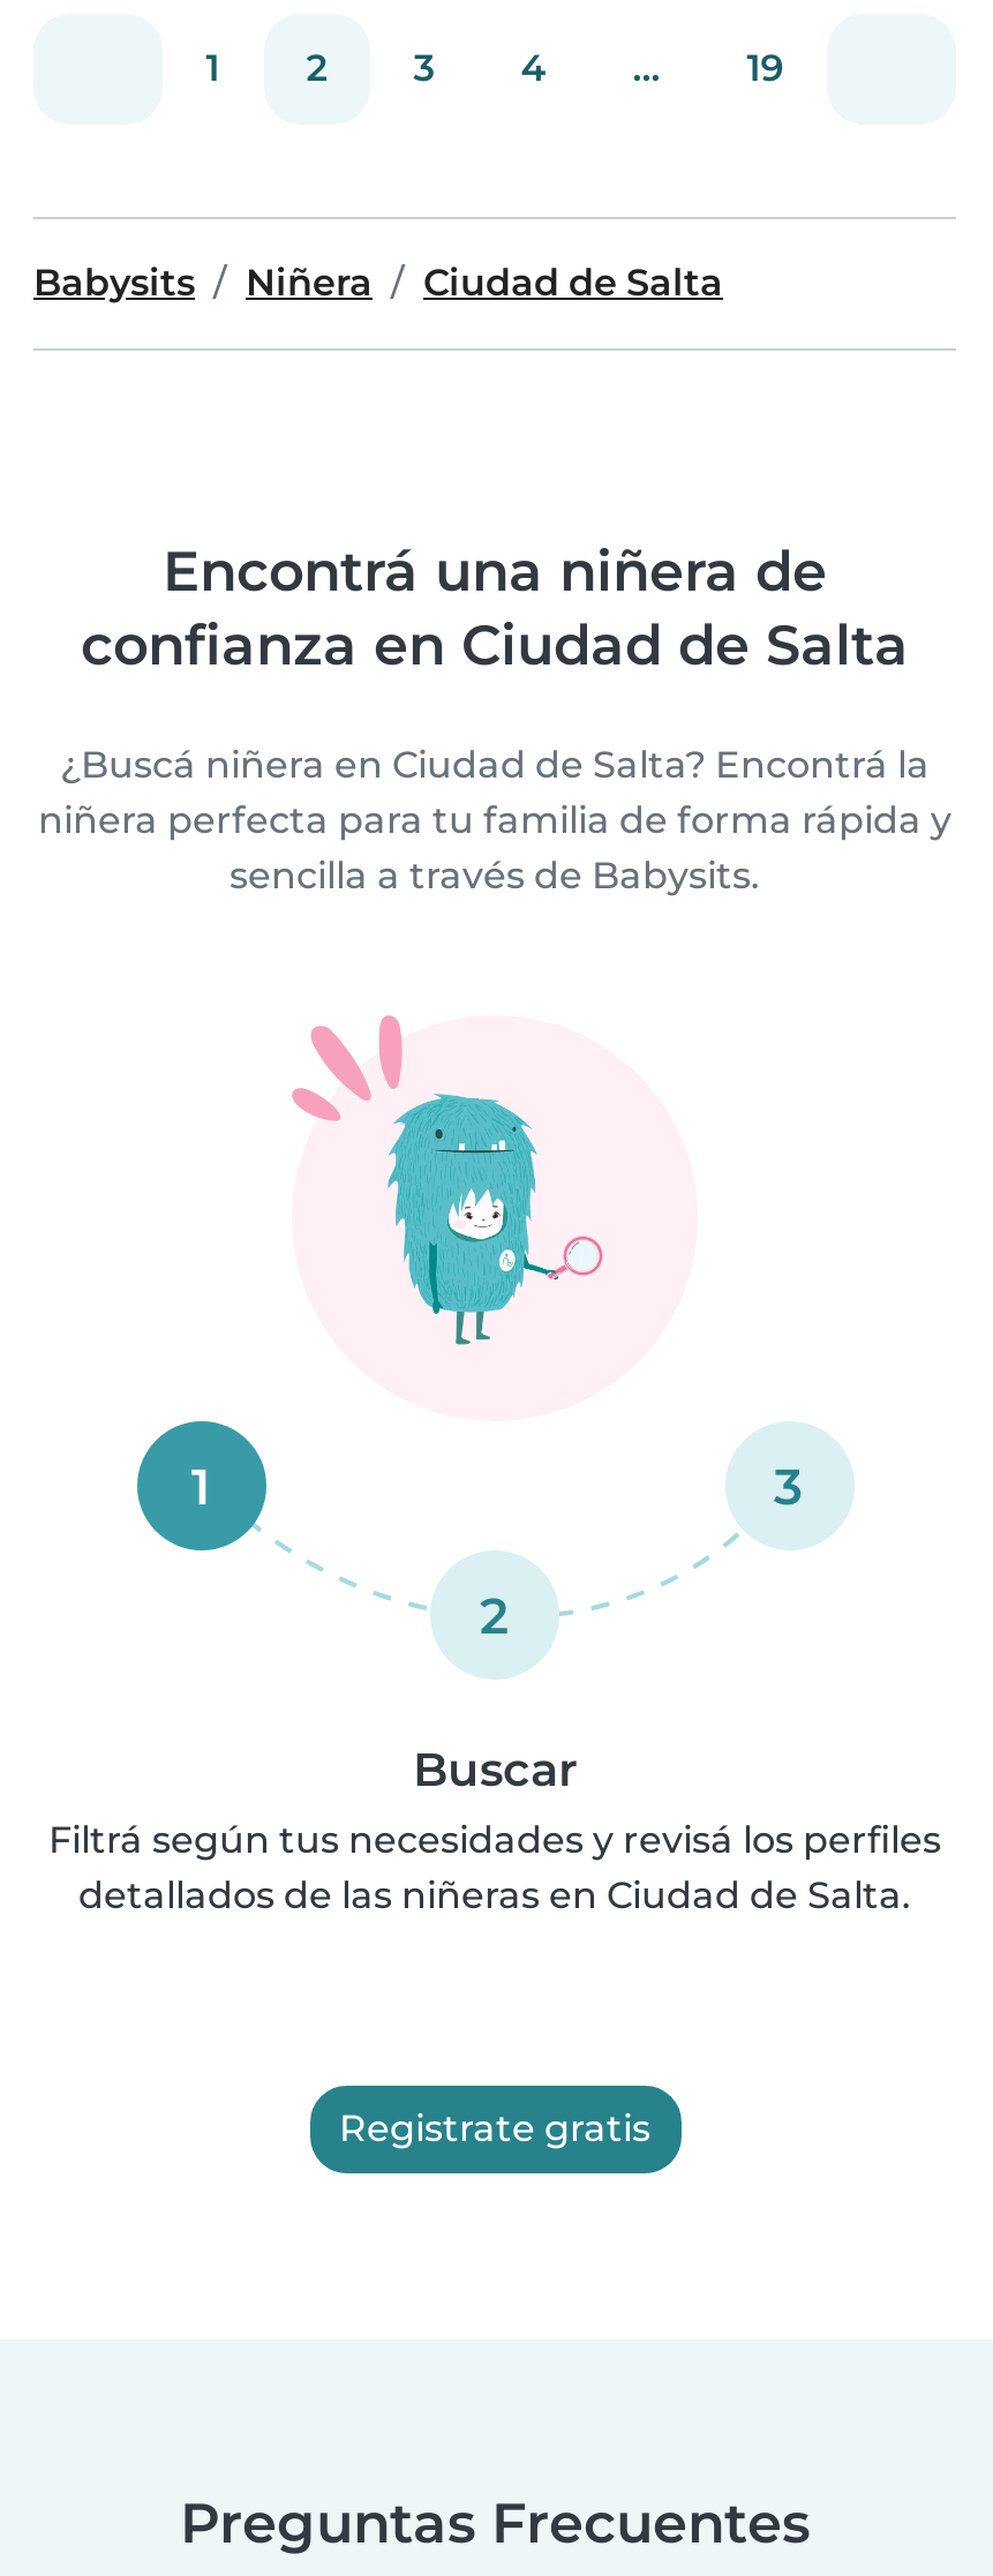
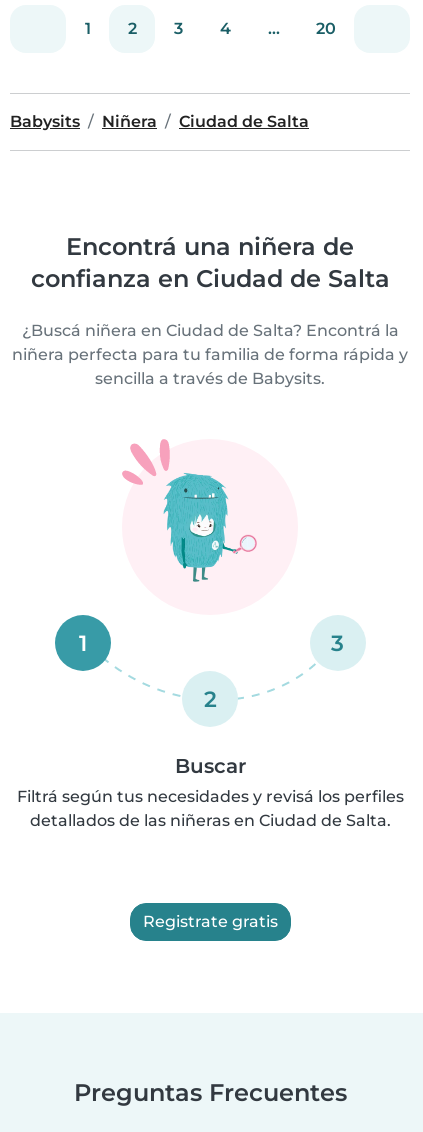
- 19
+ 20
